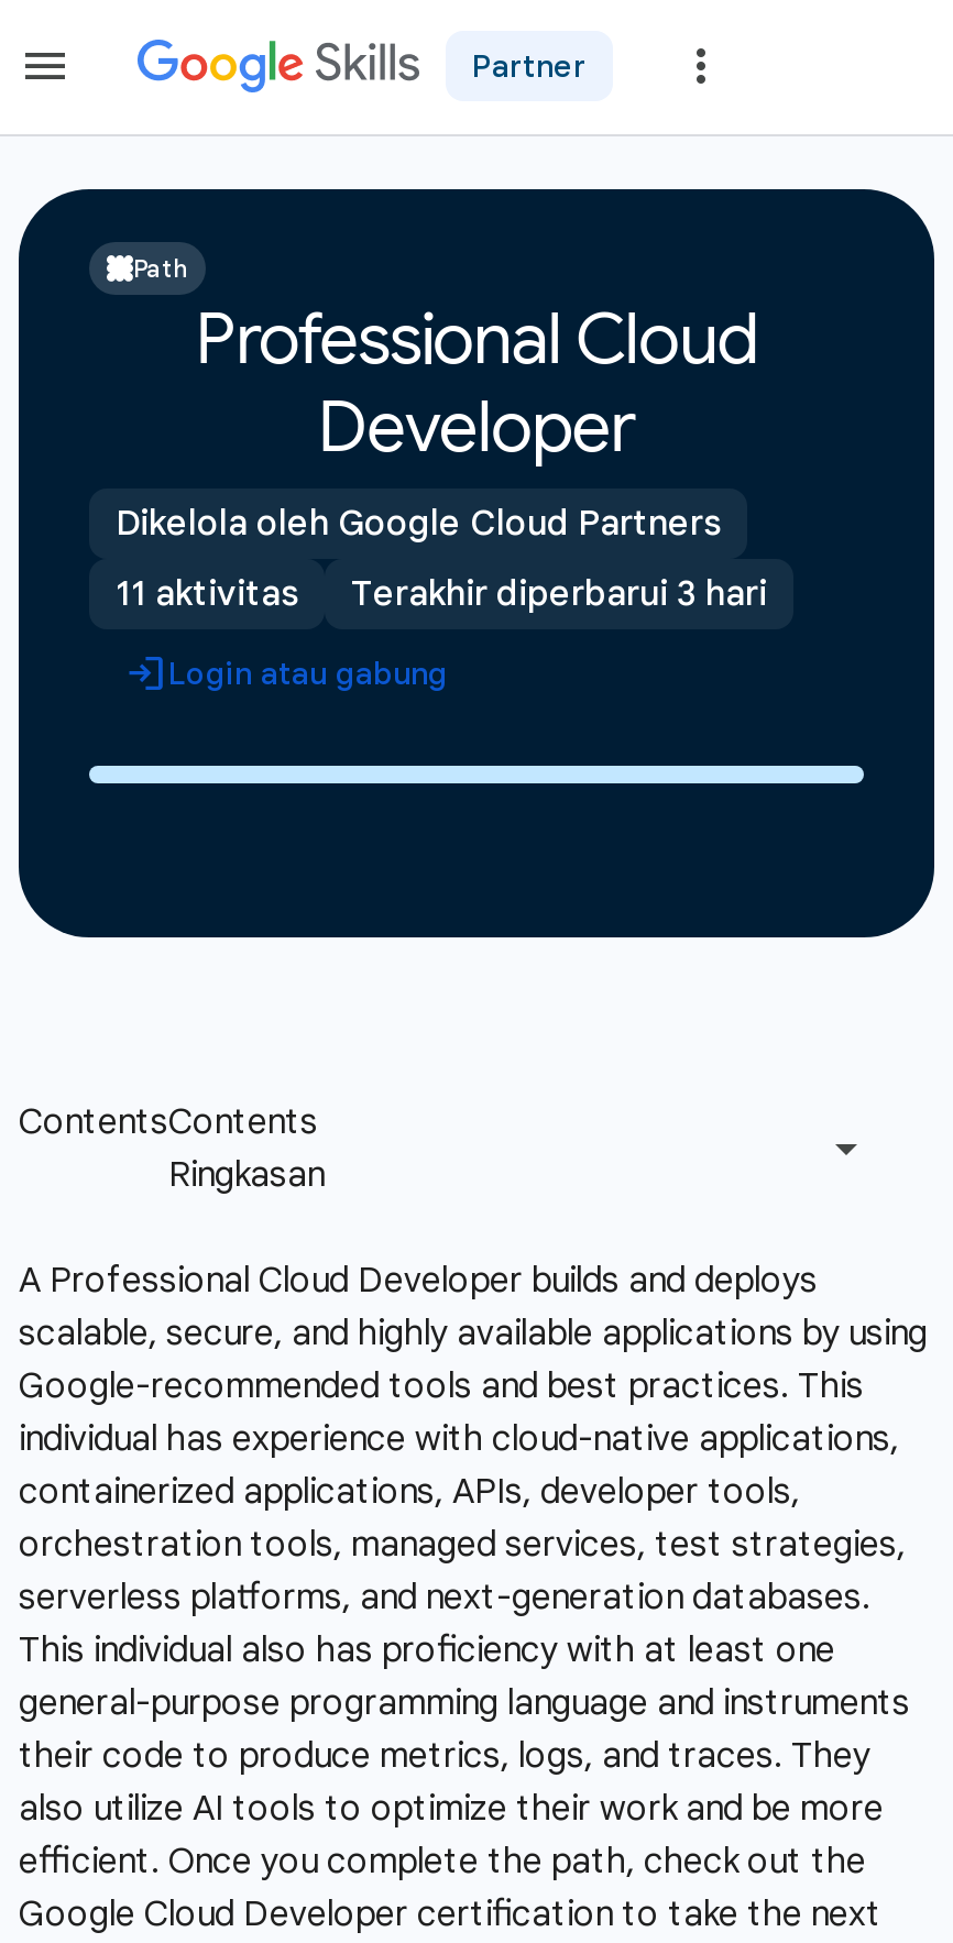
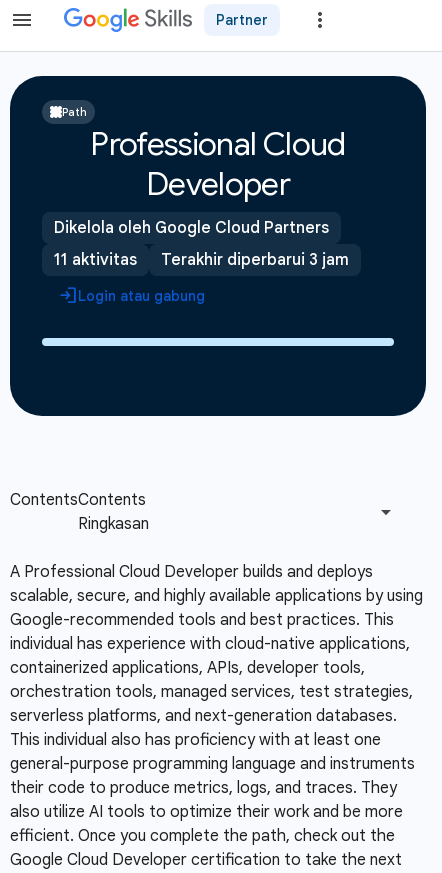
- Terakhir diperbarui 3 hari
+ Terakhir diperbarui 3 jam
